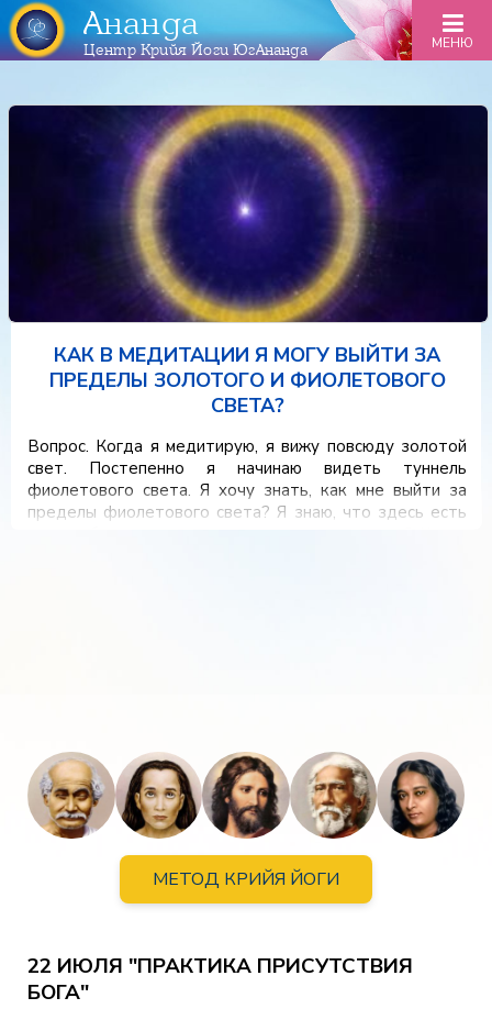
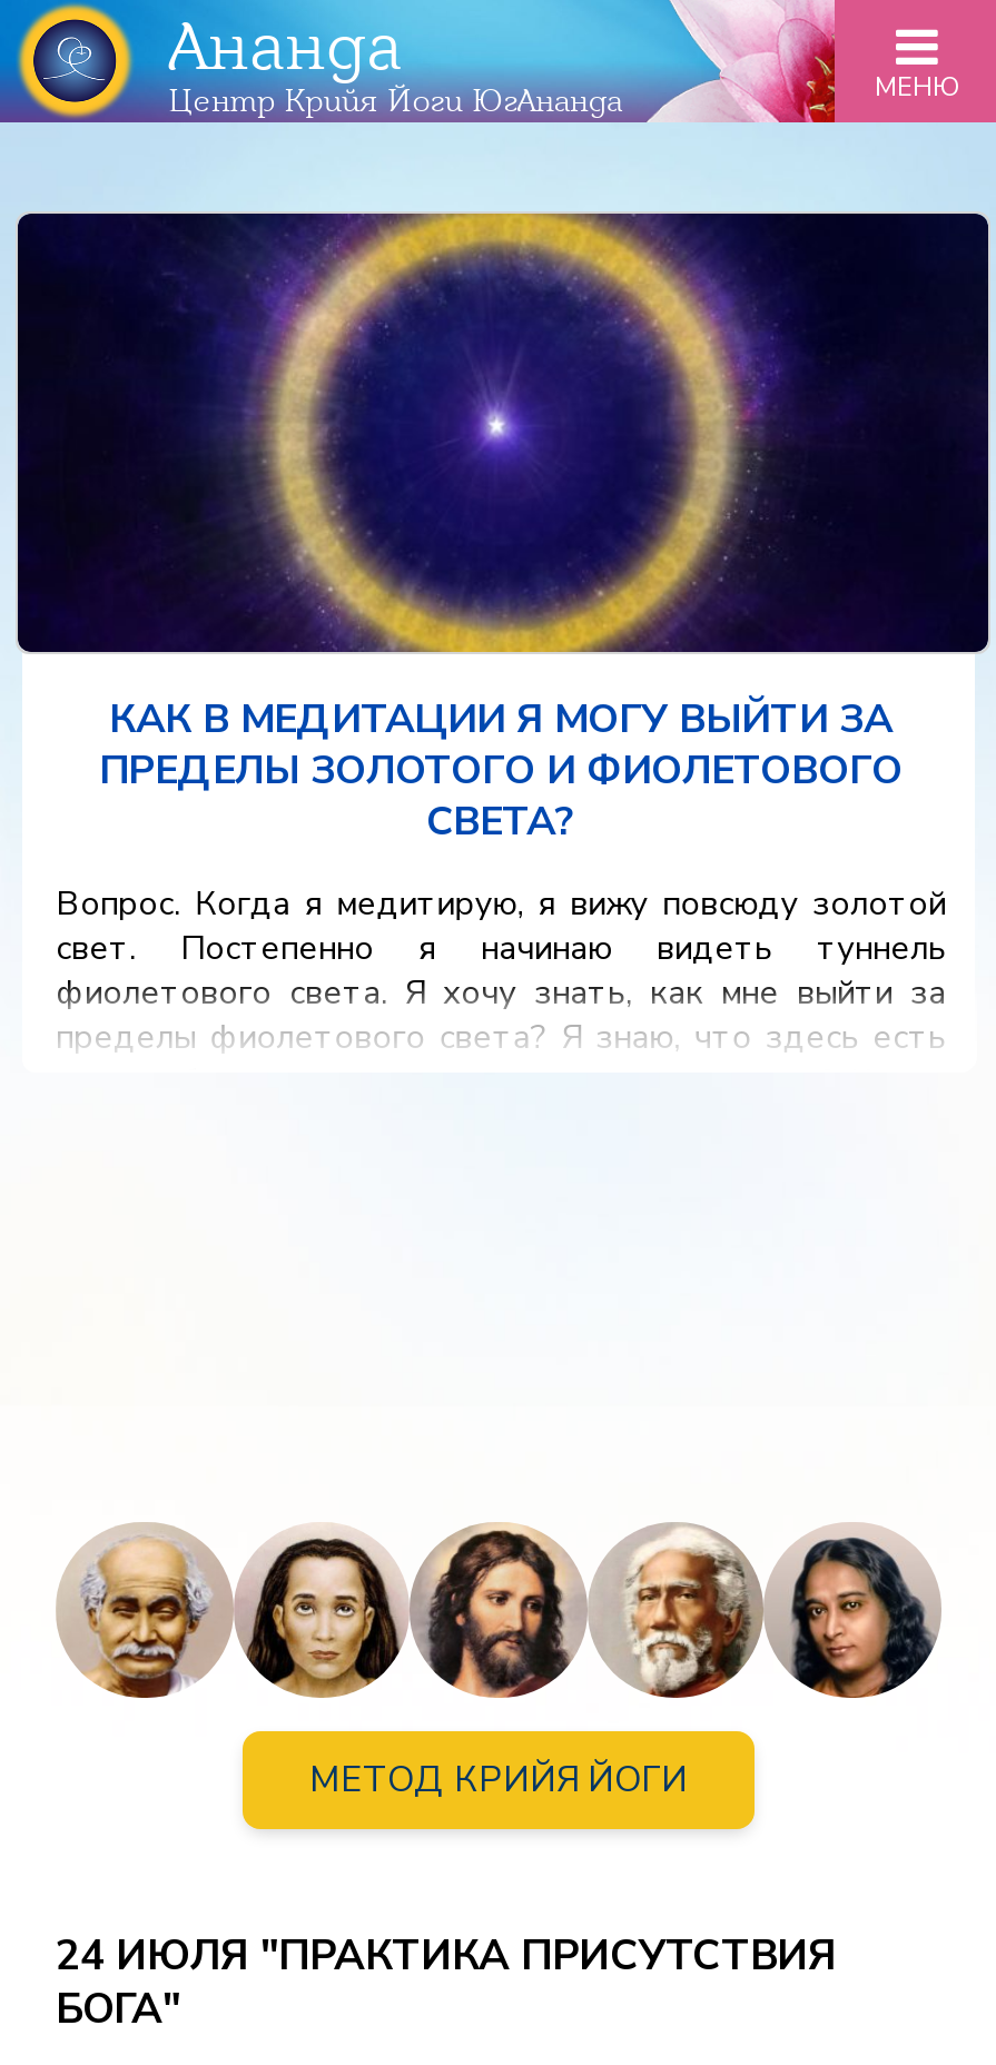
- 22 ИЮЛЯ "ПРАКТИКА ПРИСУТСТВИЯ
+ 24 ИЮЛЯ "ПРАКТИКА ПРИСУТСТВИЯ
